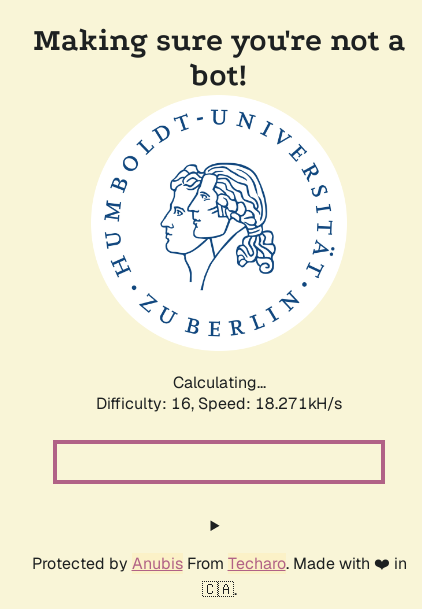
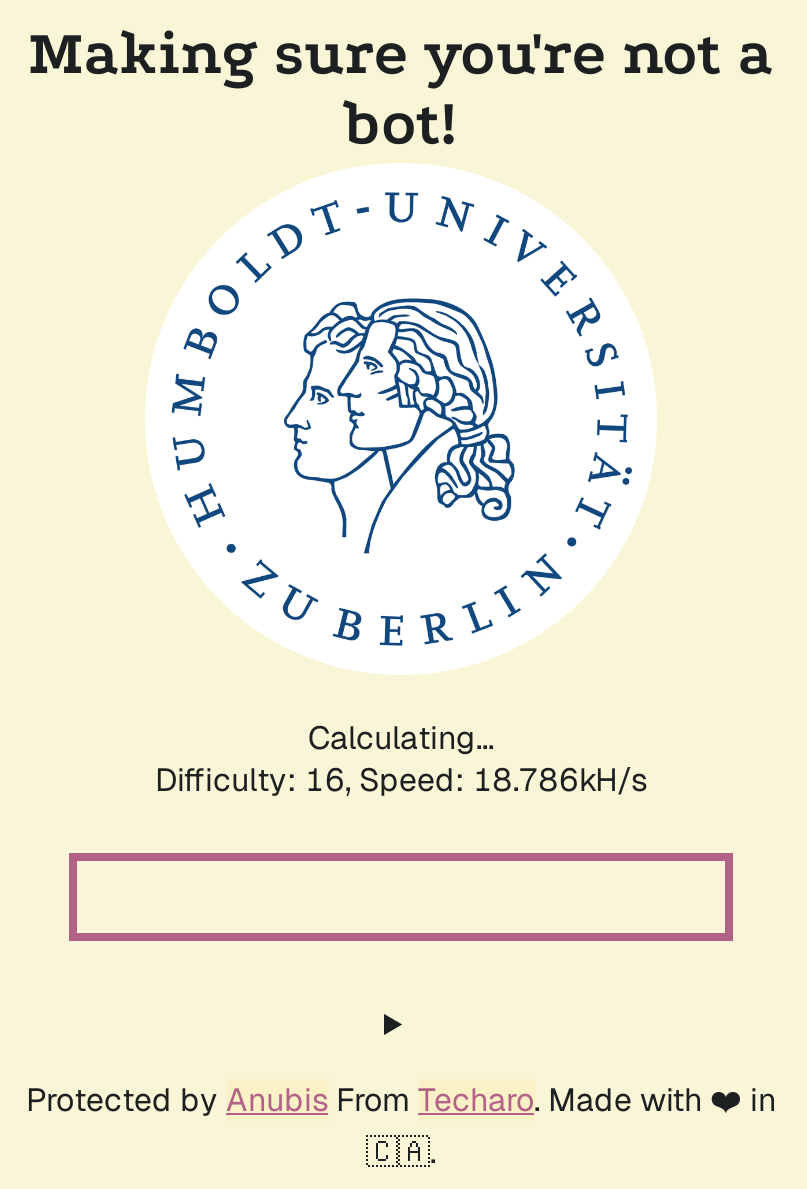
- Difficulty: 16, Speed: 18.271kH/s
+ Difficulty: 16, Speed: 18.786kH/s
